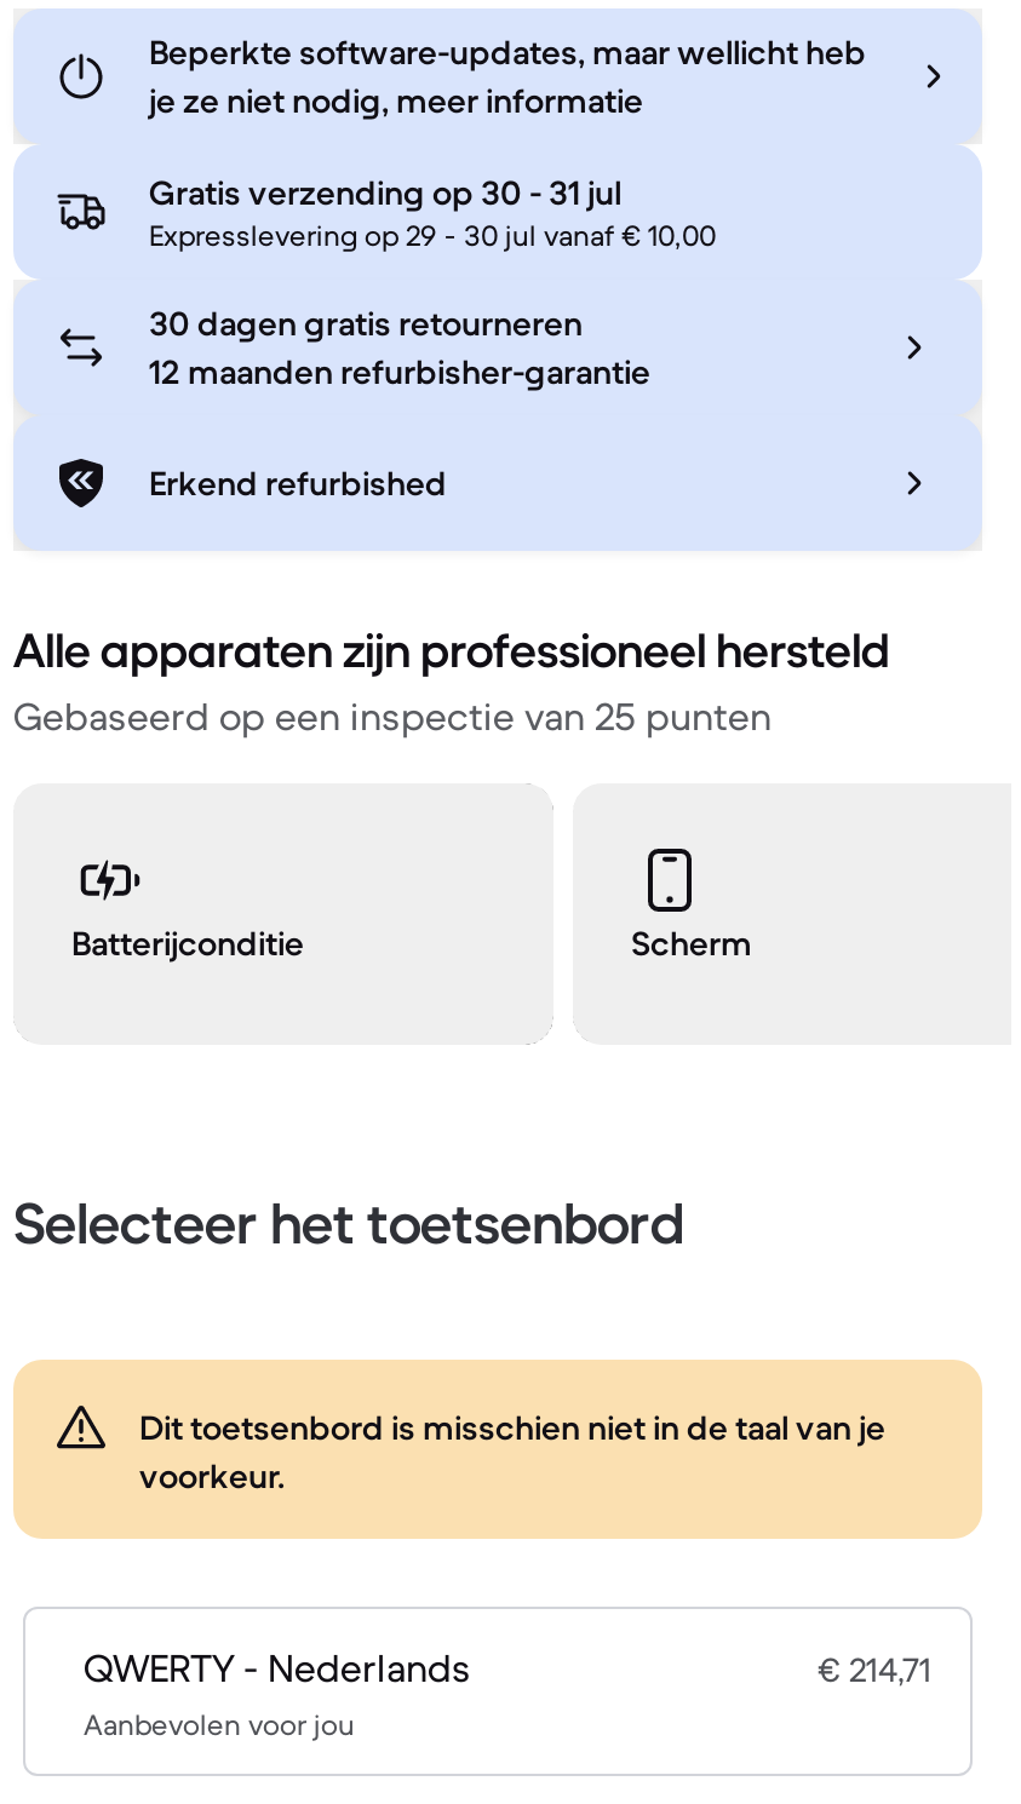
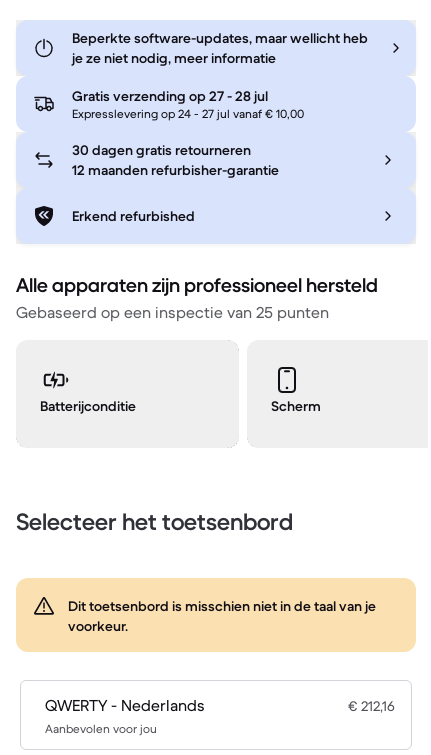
- Gratis verzending op 30 - 31 jul
+ Gratis verzending op 27 - 28 jul

- Expresslevering op 29 - 30 jul vanaf € 10,00
+ Expresslevering op 24 - 27 jul vanaf € 10,00

- € 214,71
+ € 212,16
